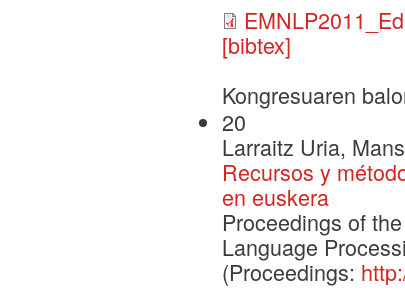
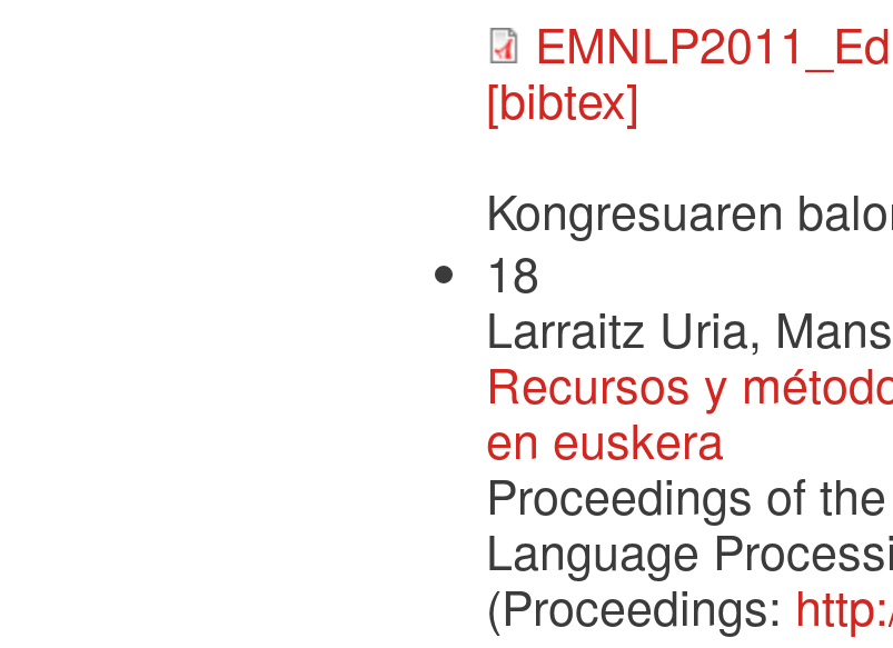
- 20
+ 18
